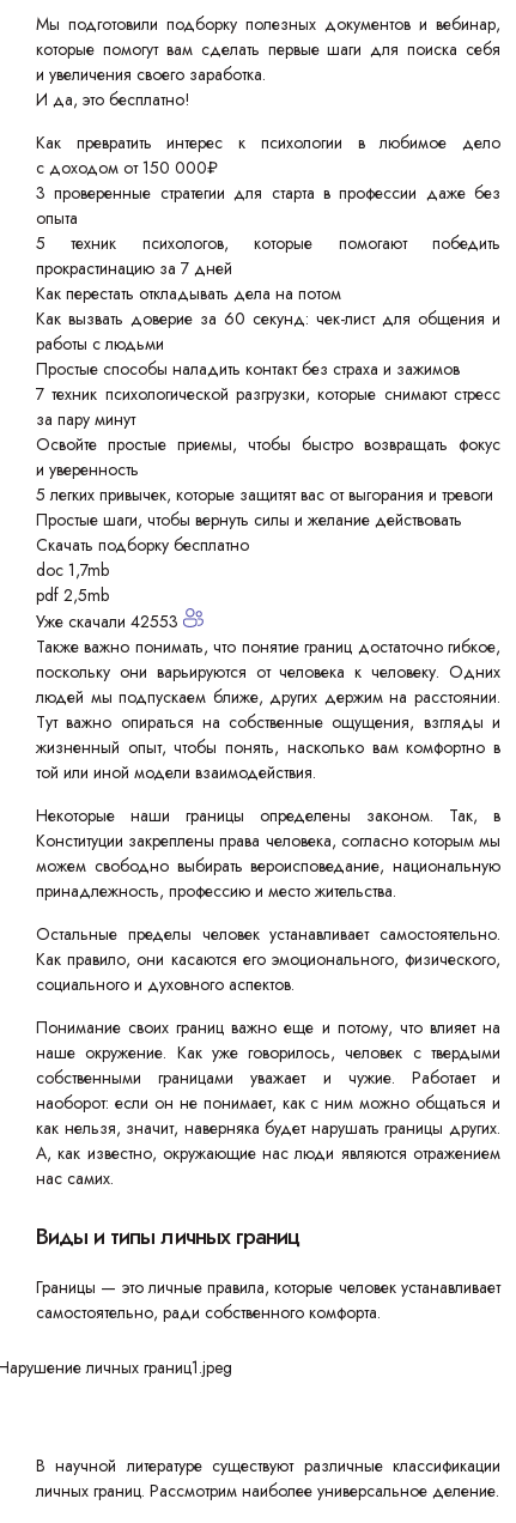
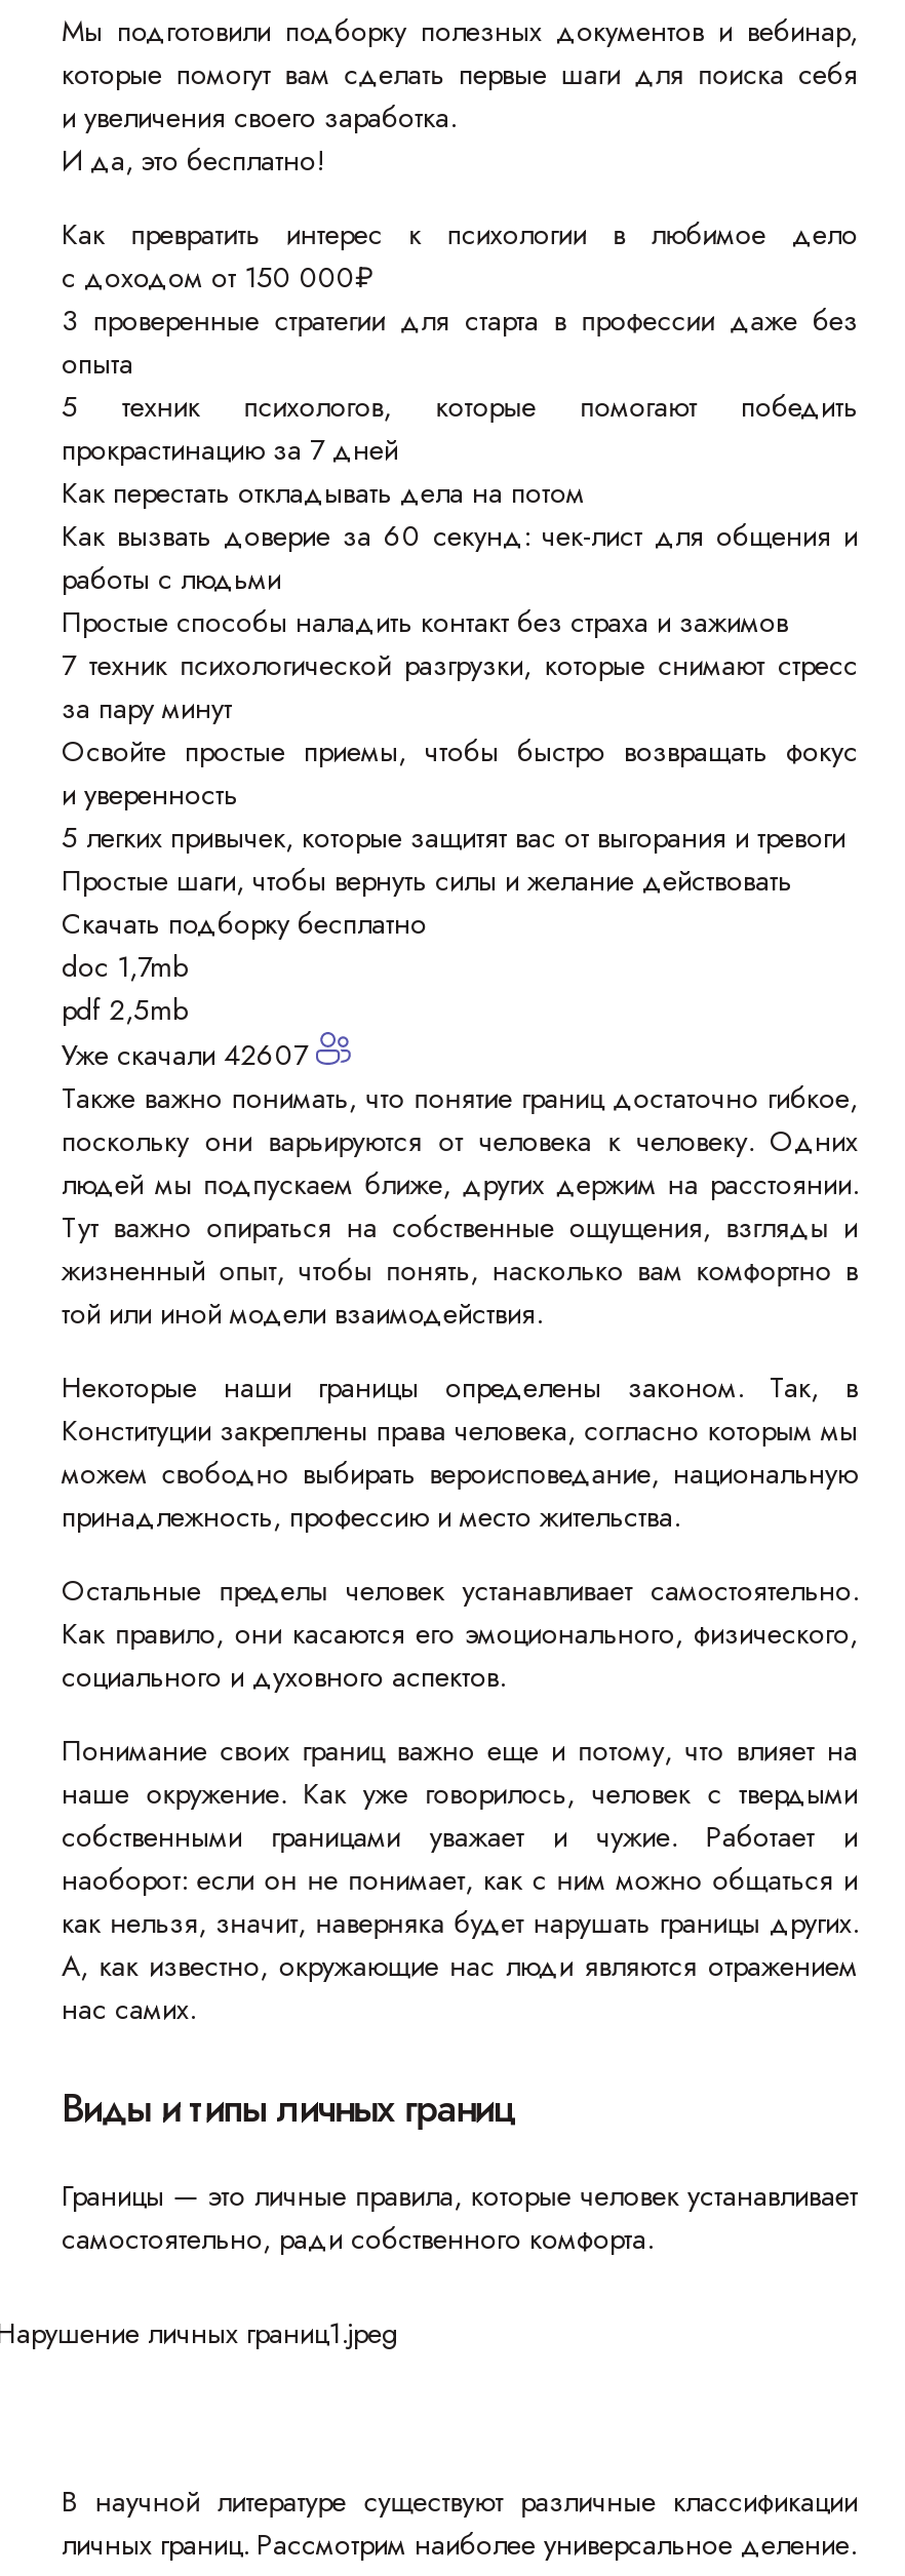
- Уже скачали 42553
+ Уже скачали 42607
